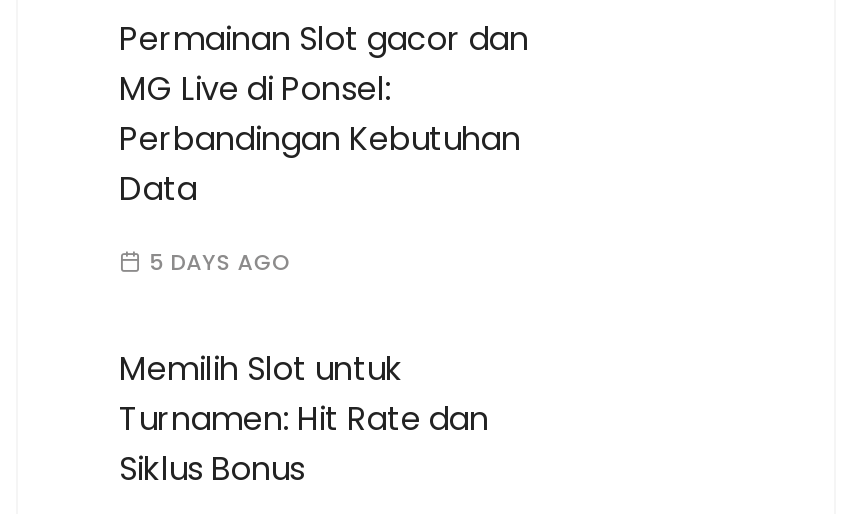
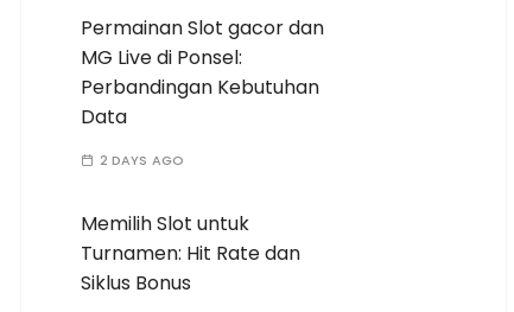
- 5 DAYS AGO
+ 2 DAYS AGO
